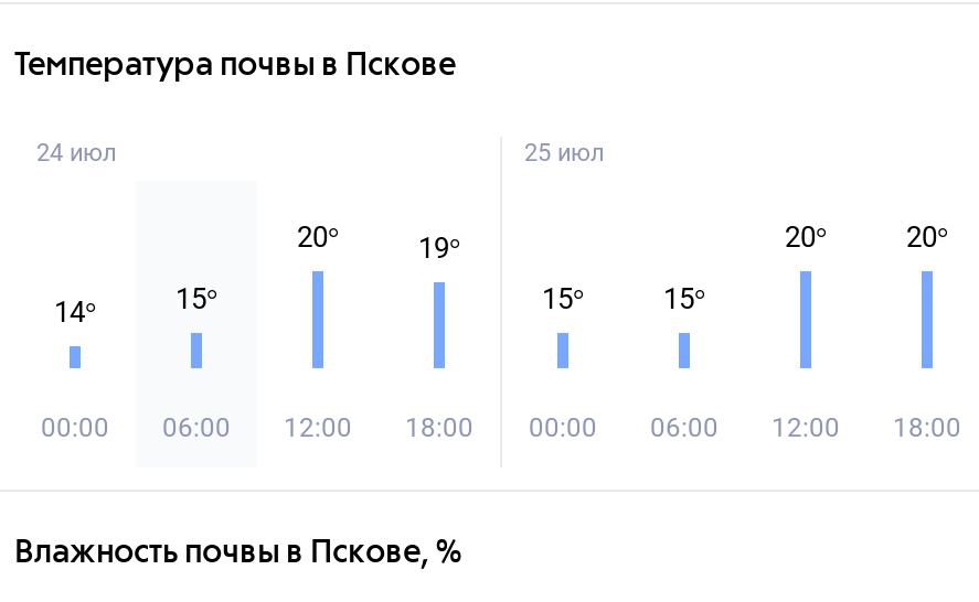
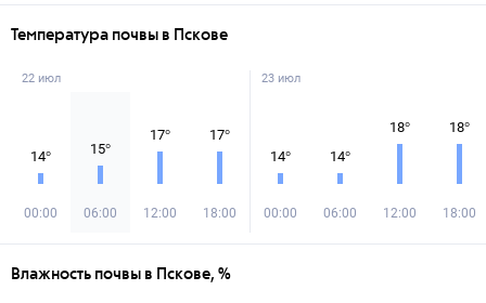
- 24 июл
+ 22 июл

- 25 июл
+ 23 июл

- 20°
+ 17°

- 19°
+ 17°

- 20°
+ 18°

- 20°
+ 18°

- 15°
+ 14°

- 15°
+ 14°
